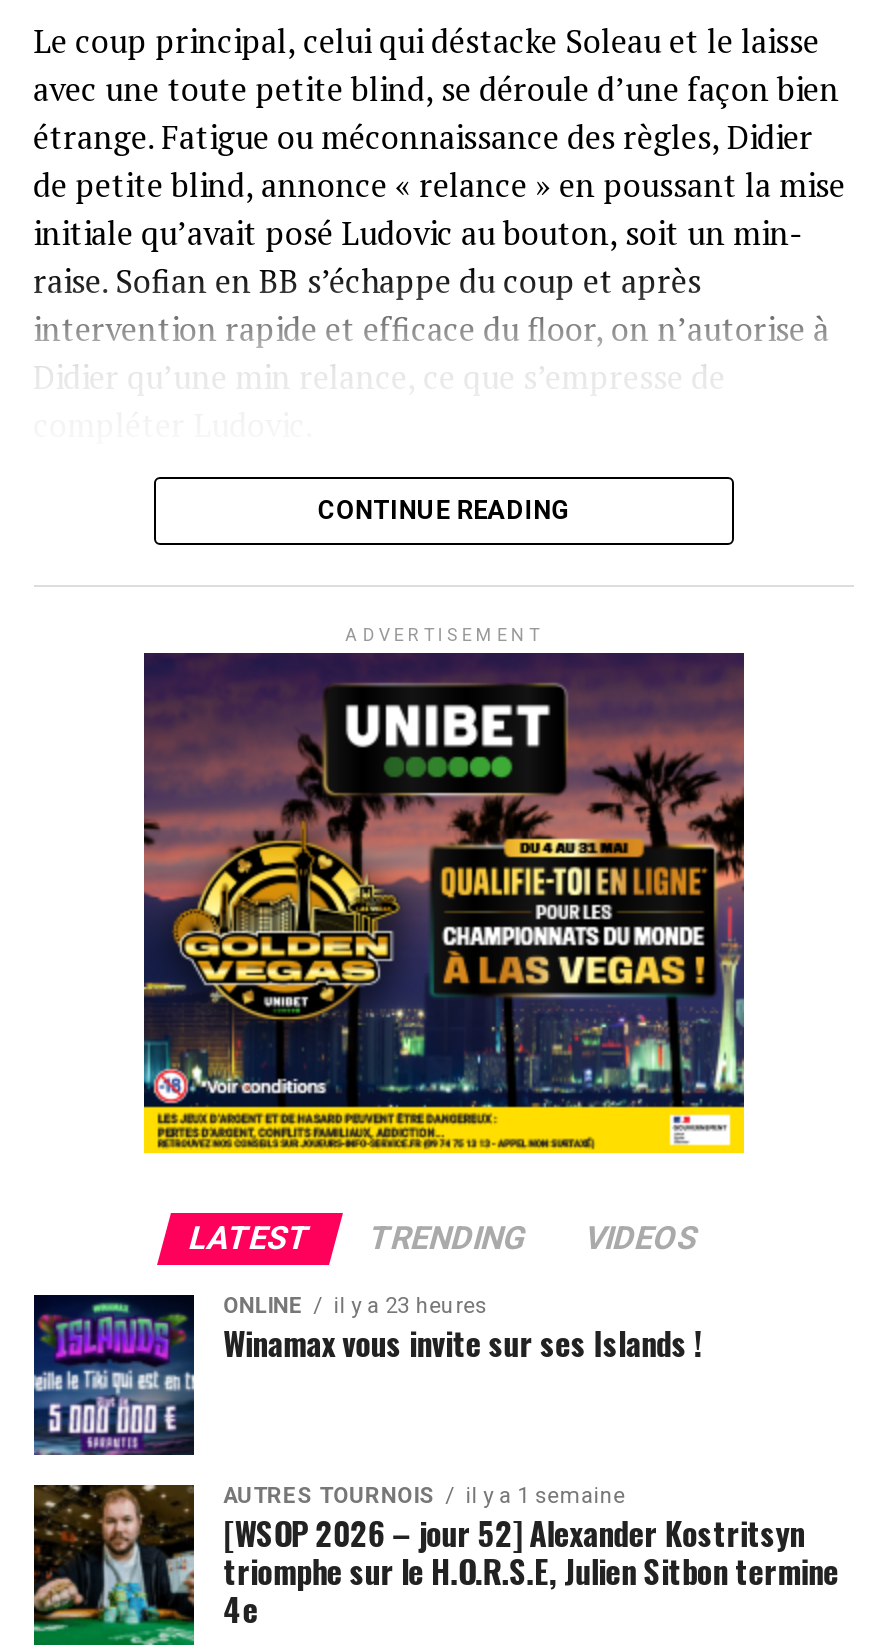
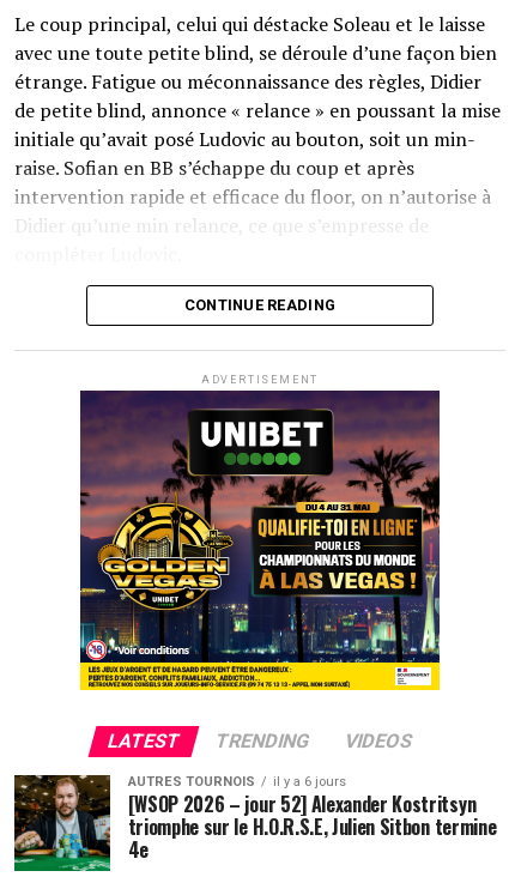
- [image]
- ONLINE
- il y a 23 heures
- Winamax vous invite sur ses Islands !

- AUTRES TOURNOIS il y a 1 semaine
+ AUTRES TOURNOIS il y a 6 jours
